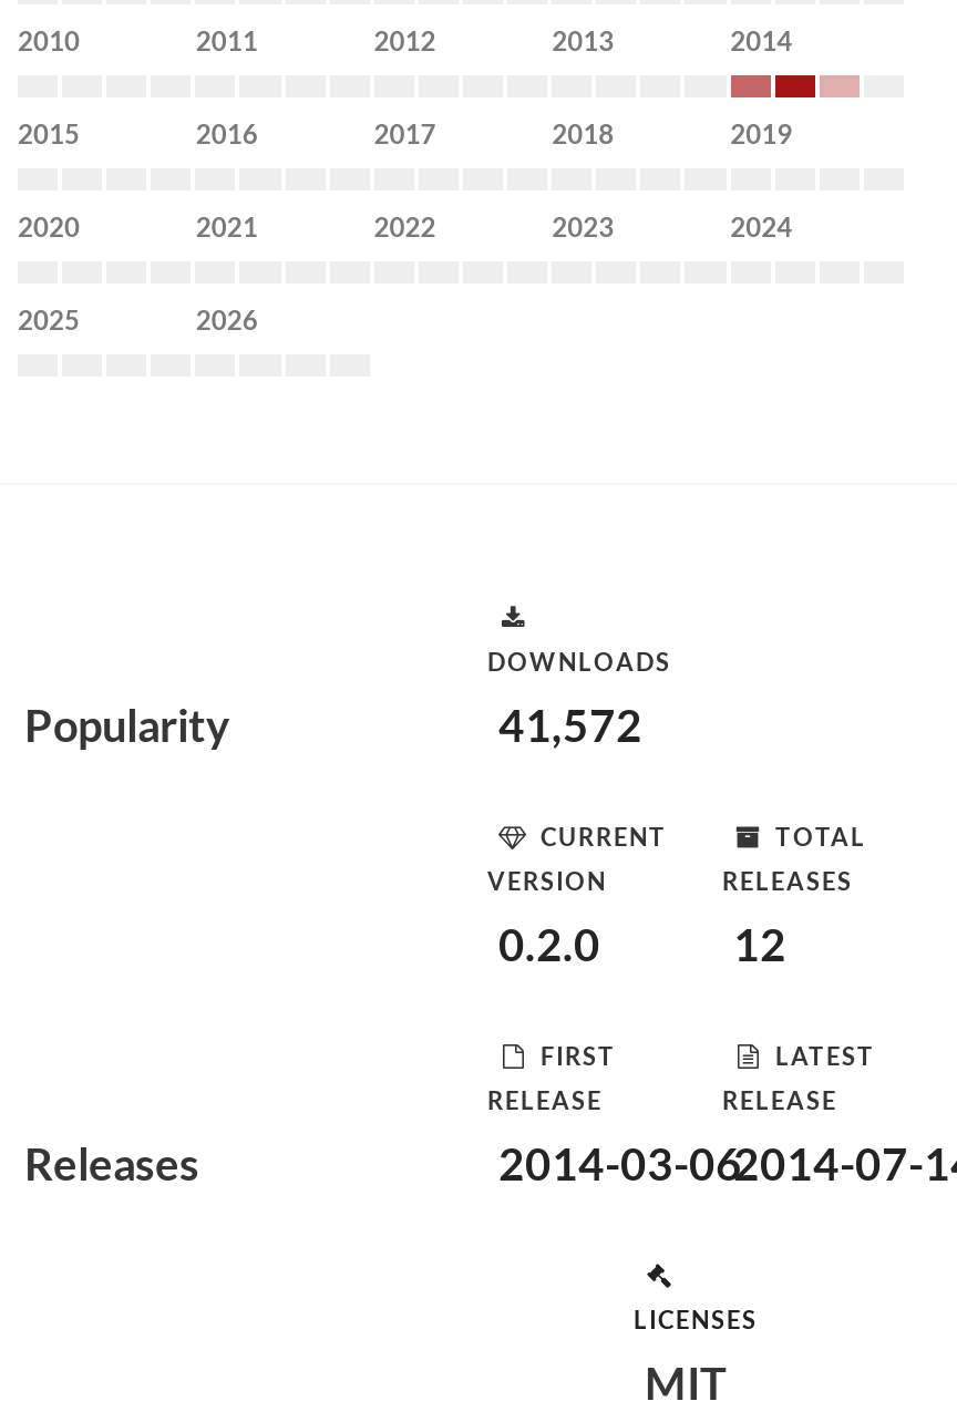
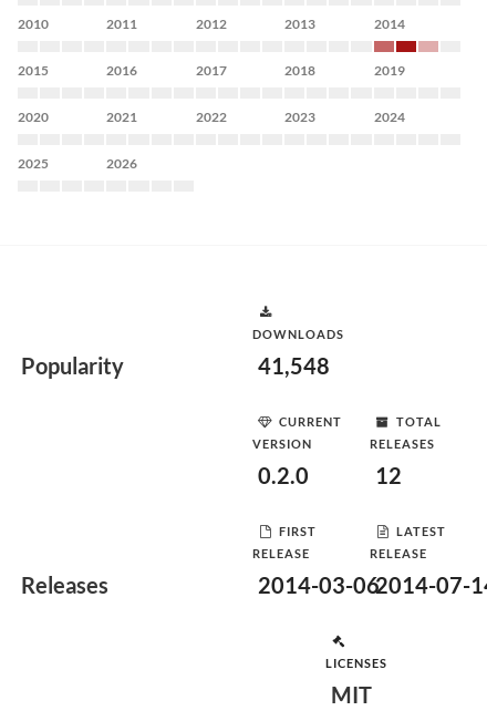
- 41,572
+ 41,548
